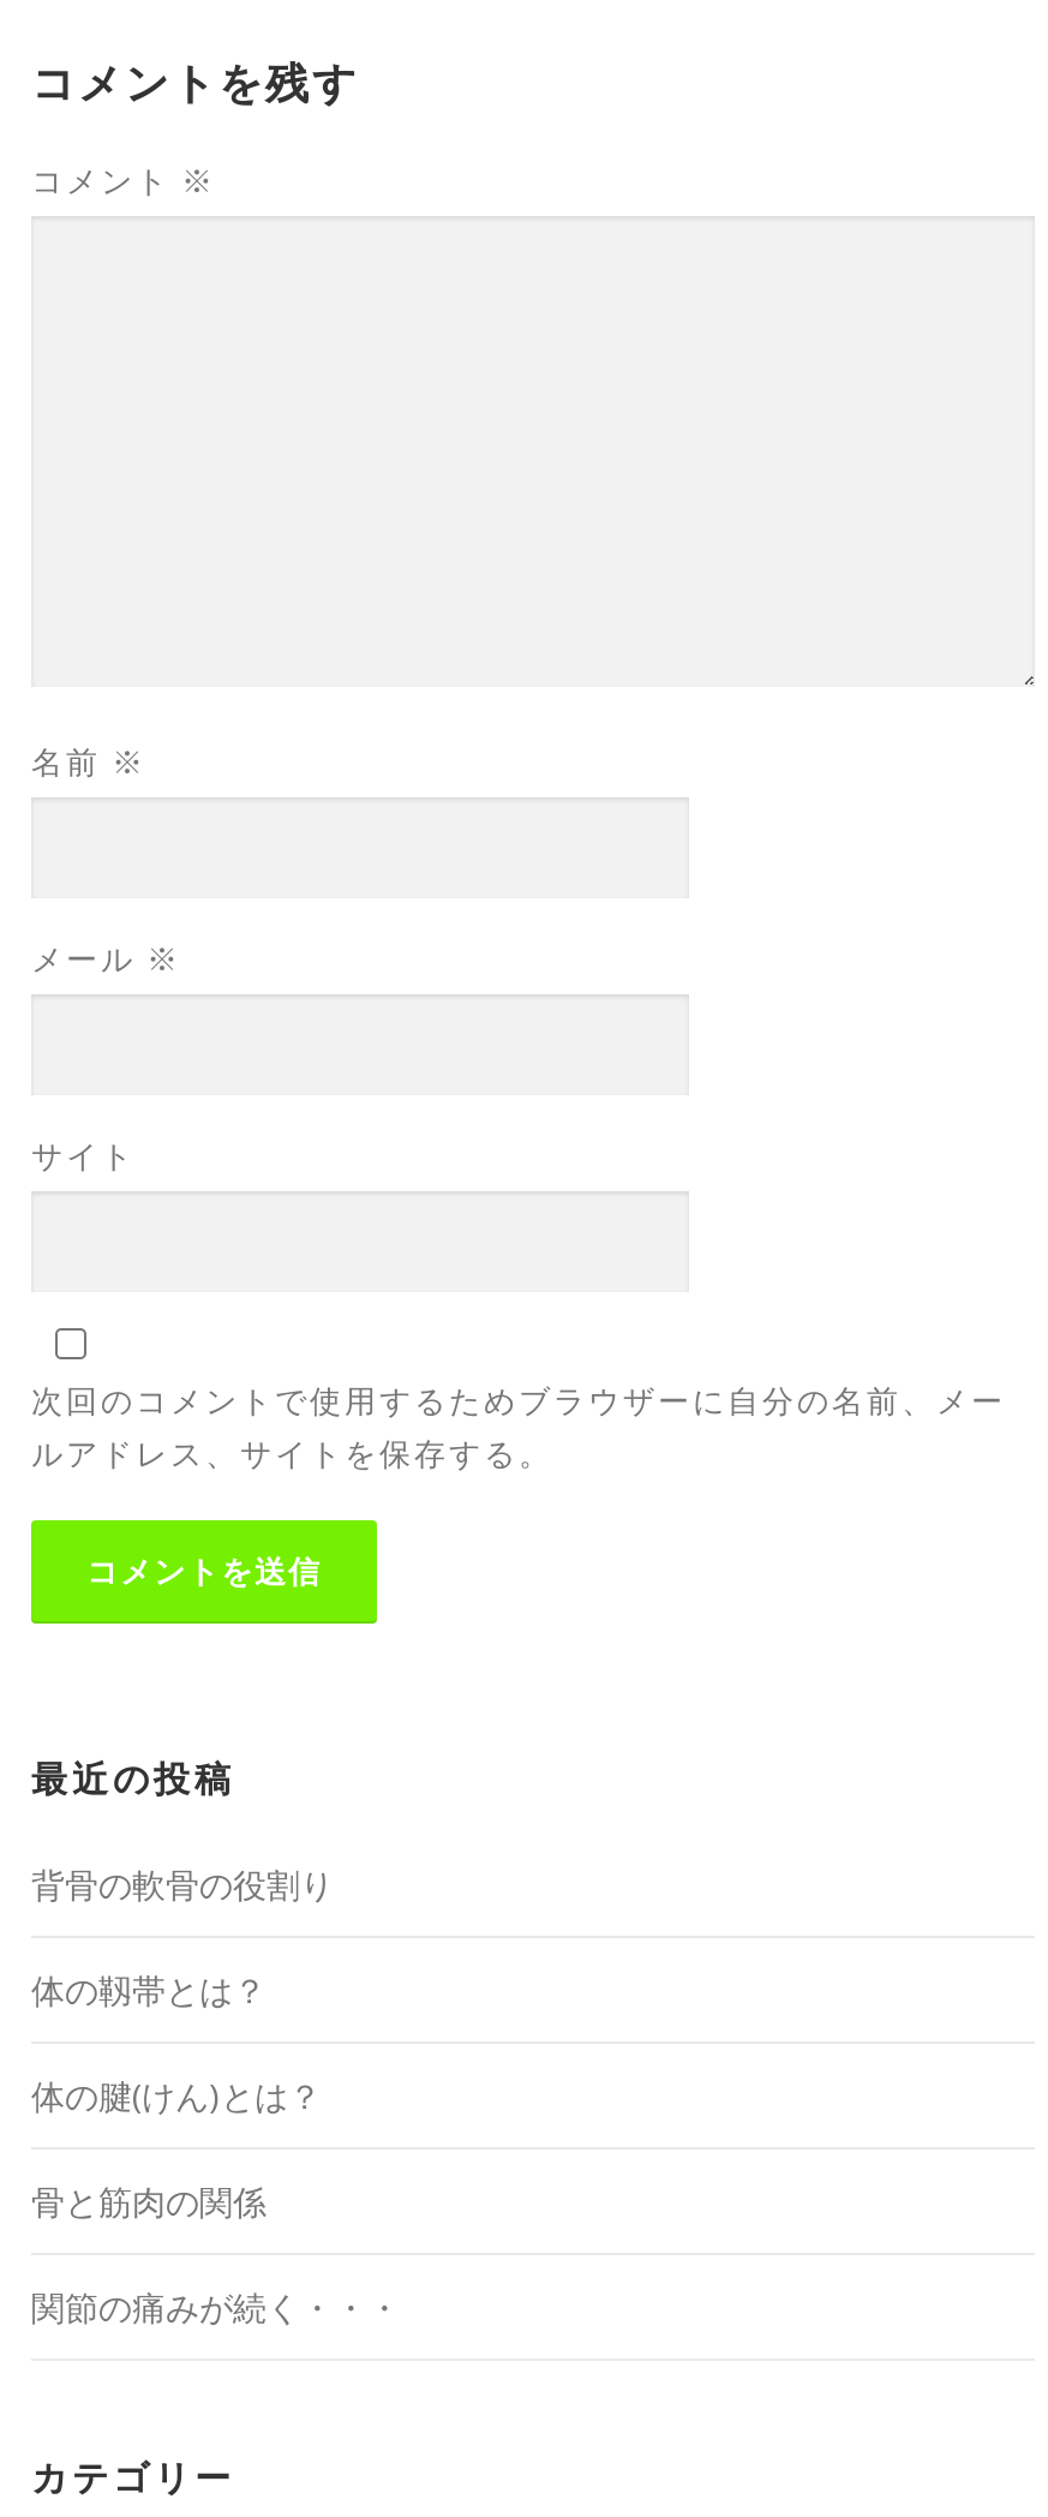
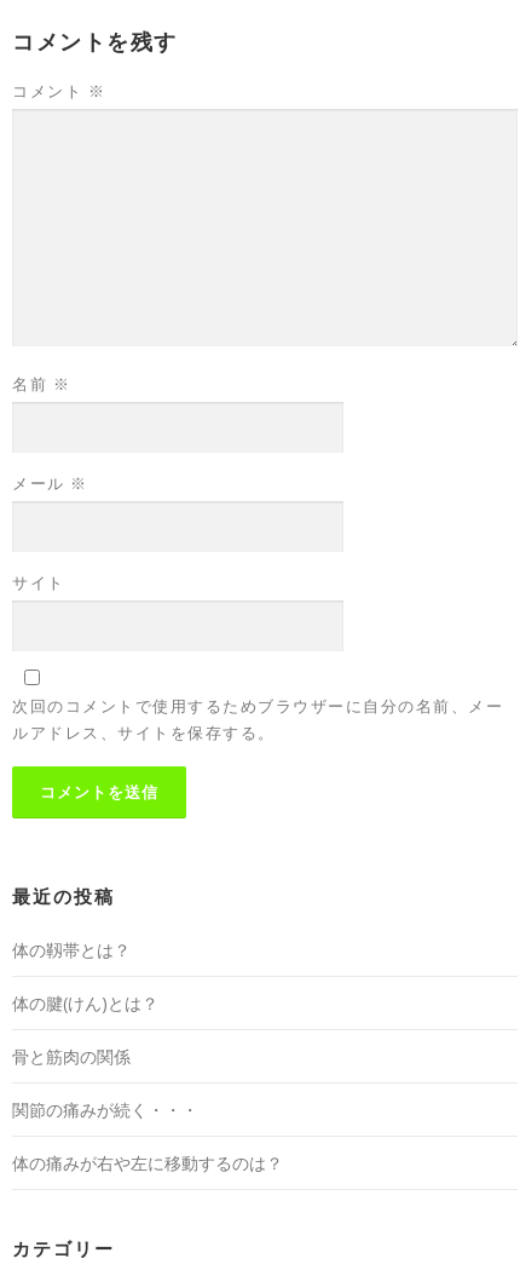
- 背骨の軟骨の役割り

moved up: 体の靱帯とは？ | 体の腱(けん)とは？ | 骨と筋肉の関係 | 関節の痛みが続く・・・

+ 体の痛みが右や左に移動するのは？
